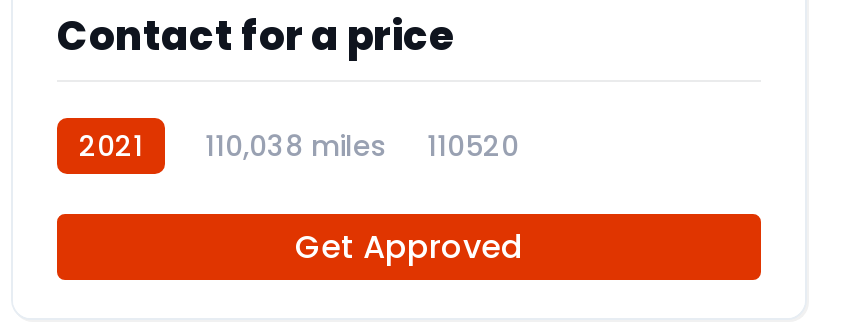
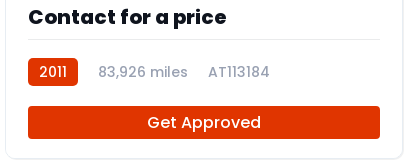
- 2021
- 110,038 miles
- 110520
+ 2011
+ 83,926 miles
+ AT113184
